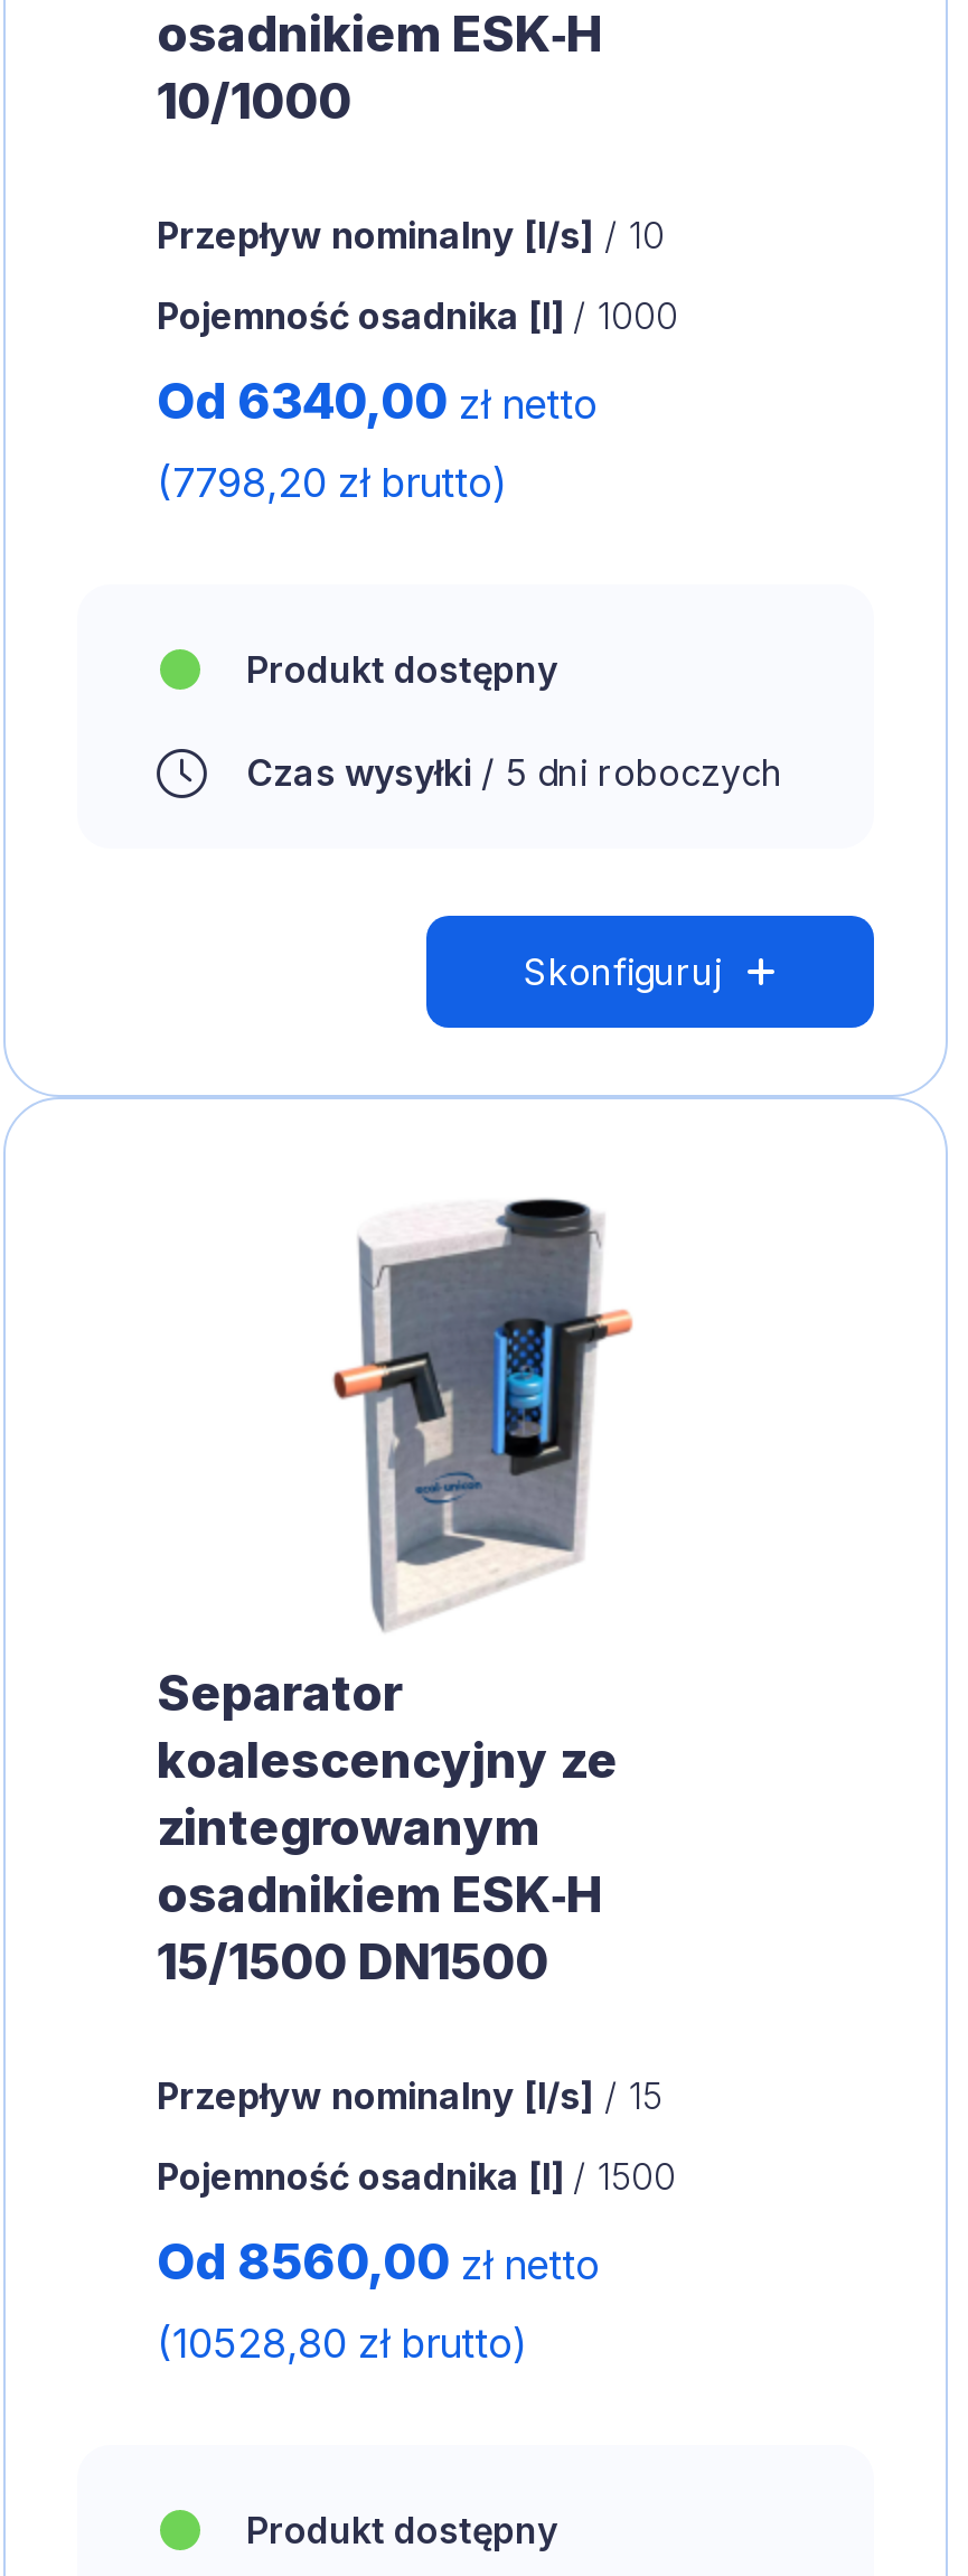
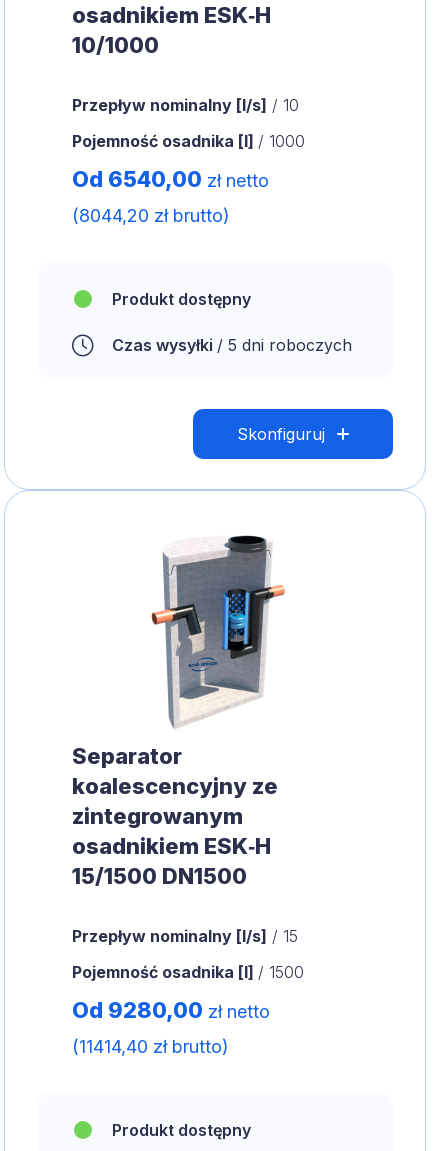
- Od 6340,00 zł netto
+ Od 6540,00 zł netto

- (7798,20 zł brutto)
+ (8044,20 zł brutto)

- Od 8560,00 zł netto
+ Od 9280,00 zł netto

- (10528,80 zł brutto)
+ (11414,40 zł brutto)
